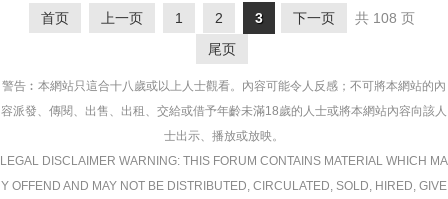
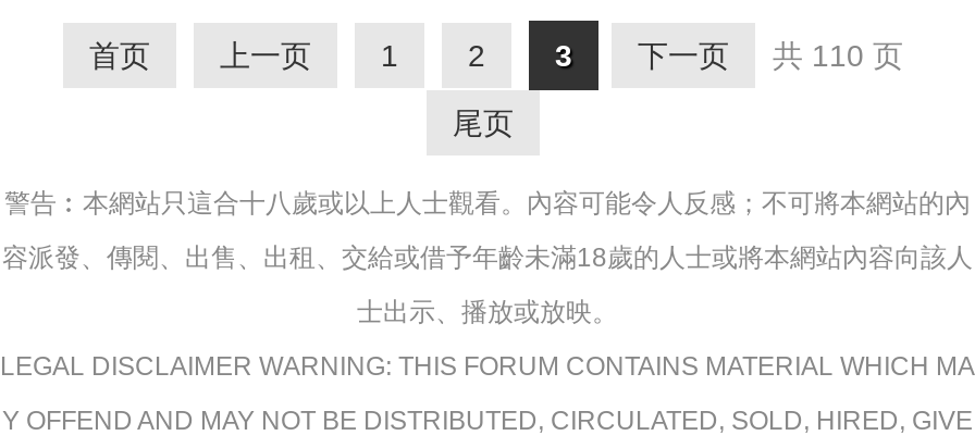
- 首页 上一页 1 2 3 下一页 共 108 页
+ 首页 上一页 1 2 3 下一页 共 110 页
